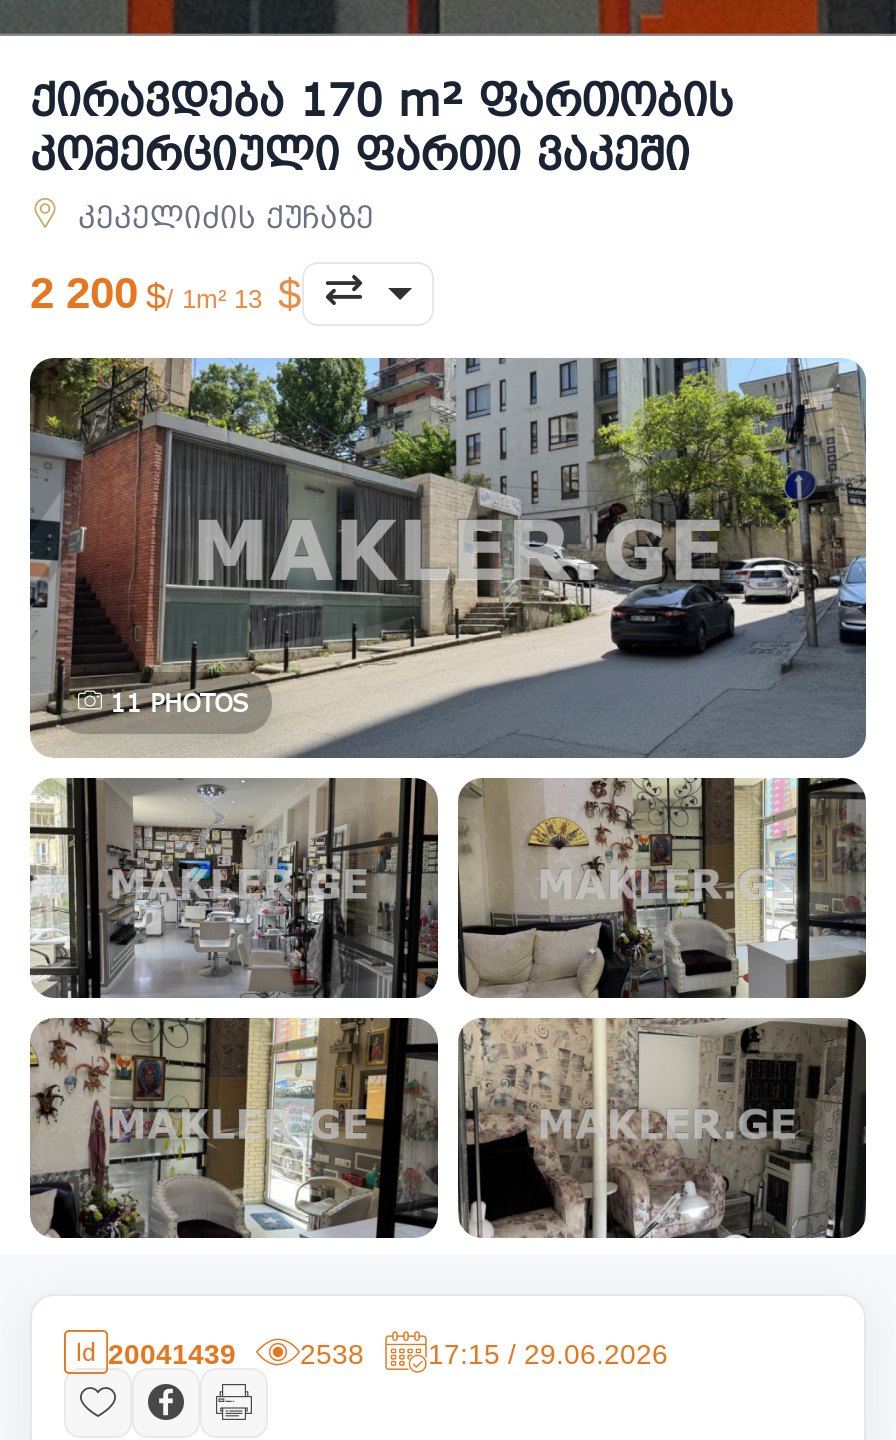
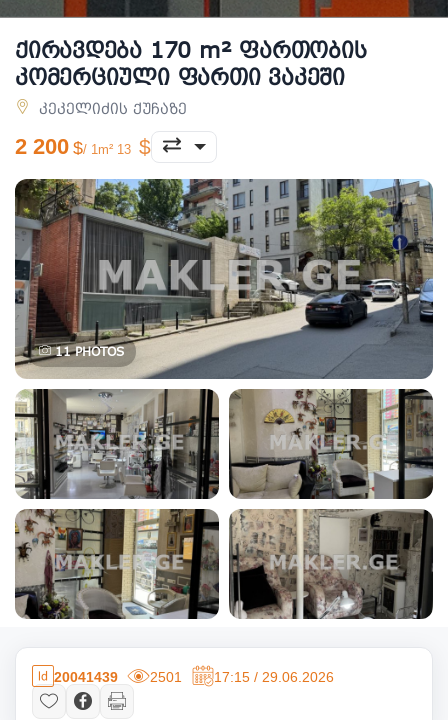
- 20041439 2538 17:15 / 29.06.2026
+ 20041439 2501 17:15 / 29.06.2026
